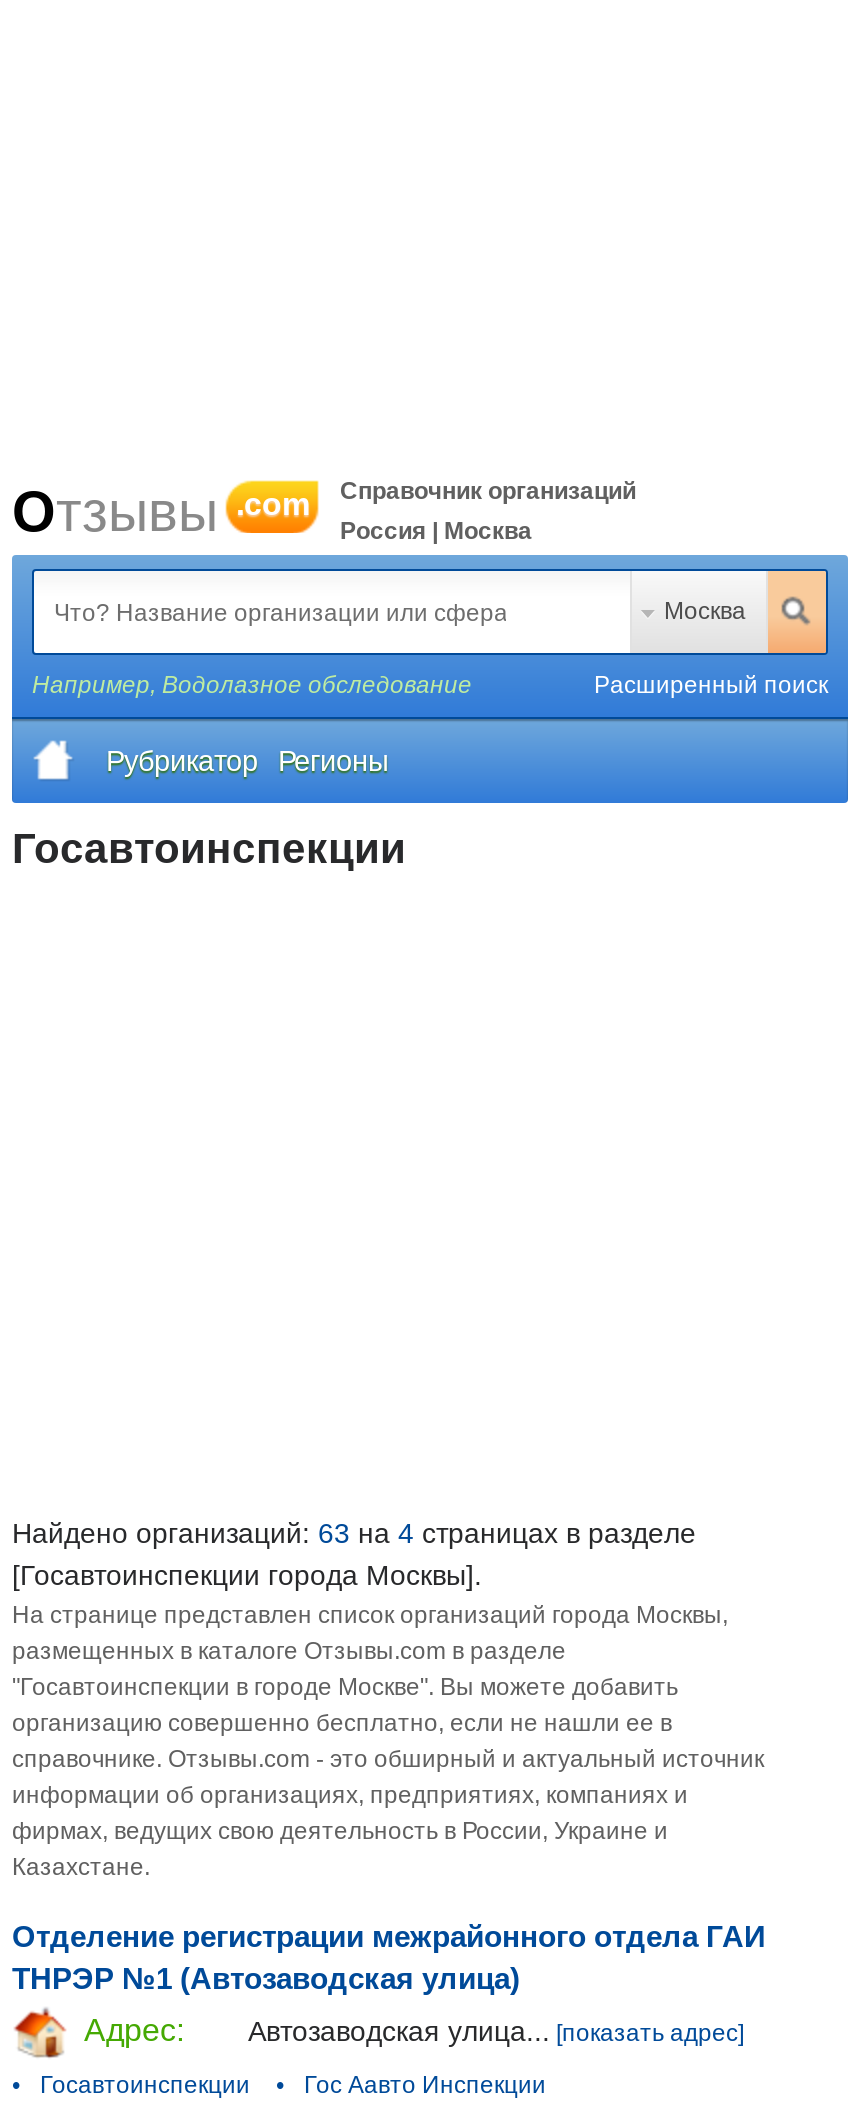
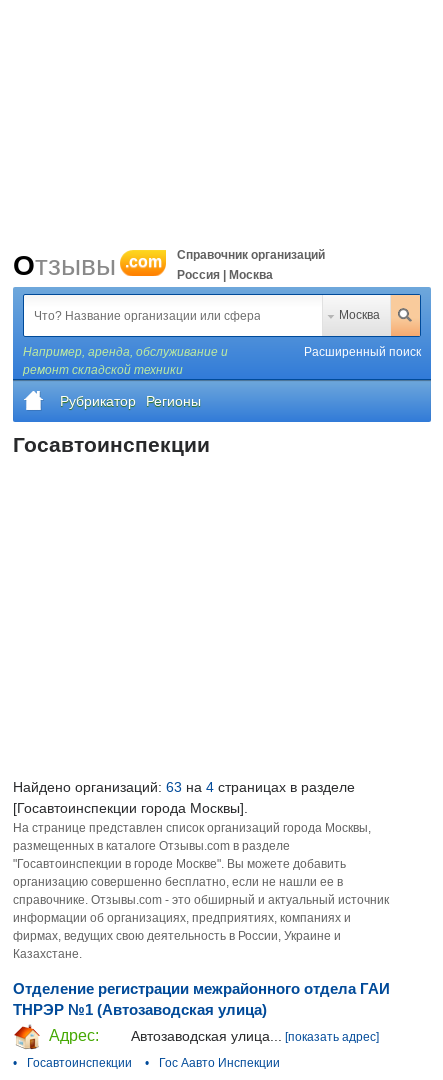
- Например, Водолазное обследование
+ Например, аренда, обслуживание и
+ ремонт складской техники
